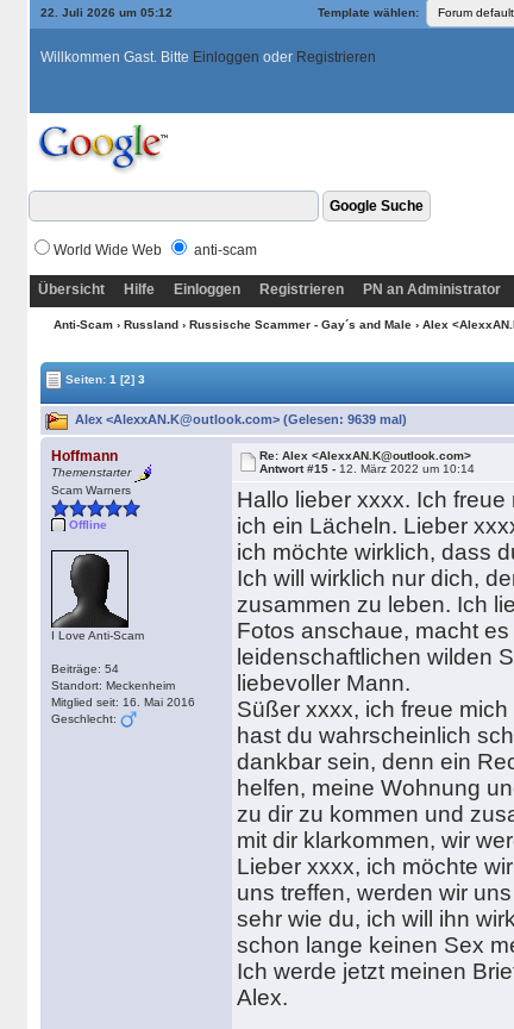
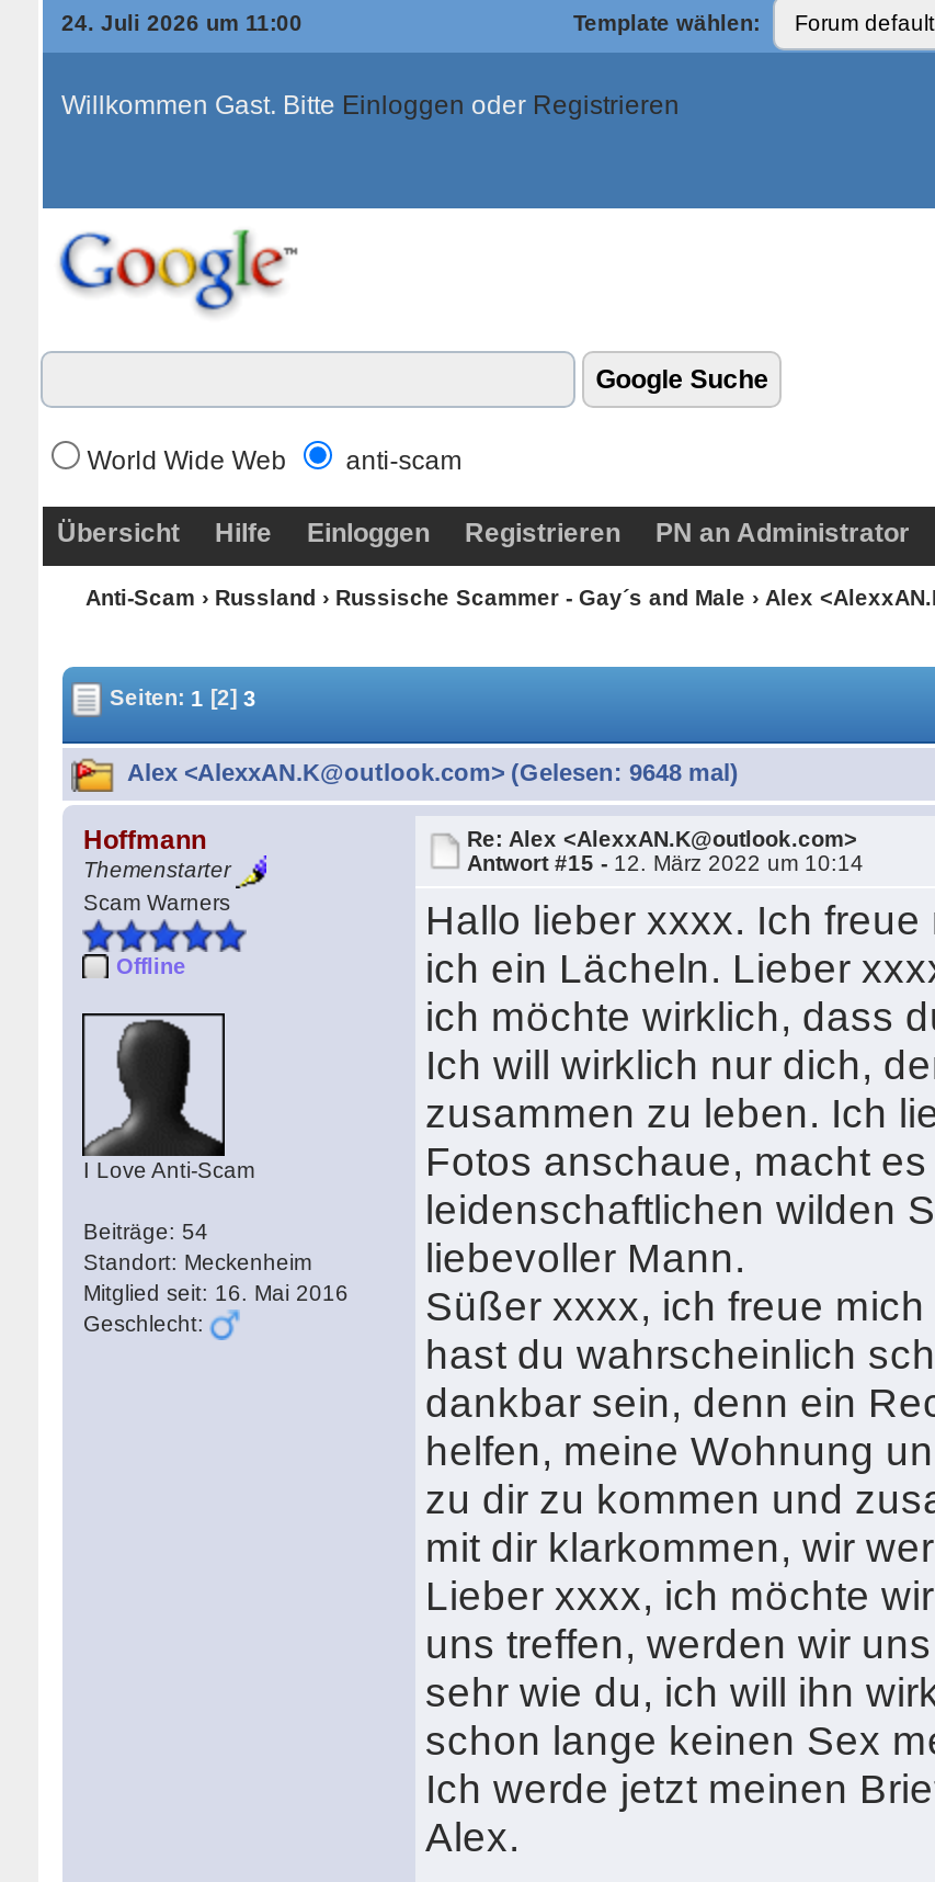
- 22. Juli 2026 um 05:12
+ 24. Juli 2026 um 11:00

- Alex <AlexxAN.K@outlook.com> (Gelesen: 9639 mal)
+ Alex <AlexxAN.K@outlook.com> (Gelesen: 9648 mal)
